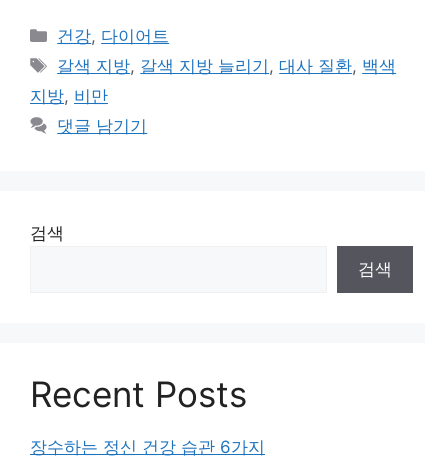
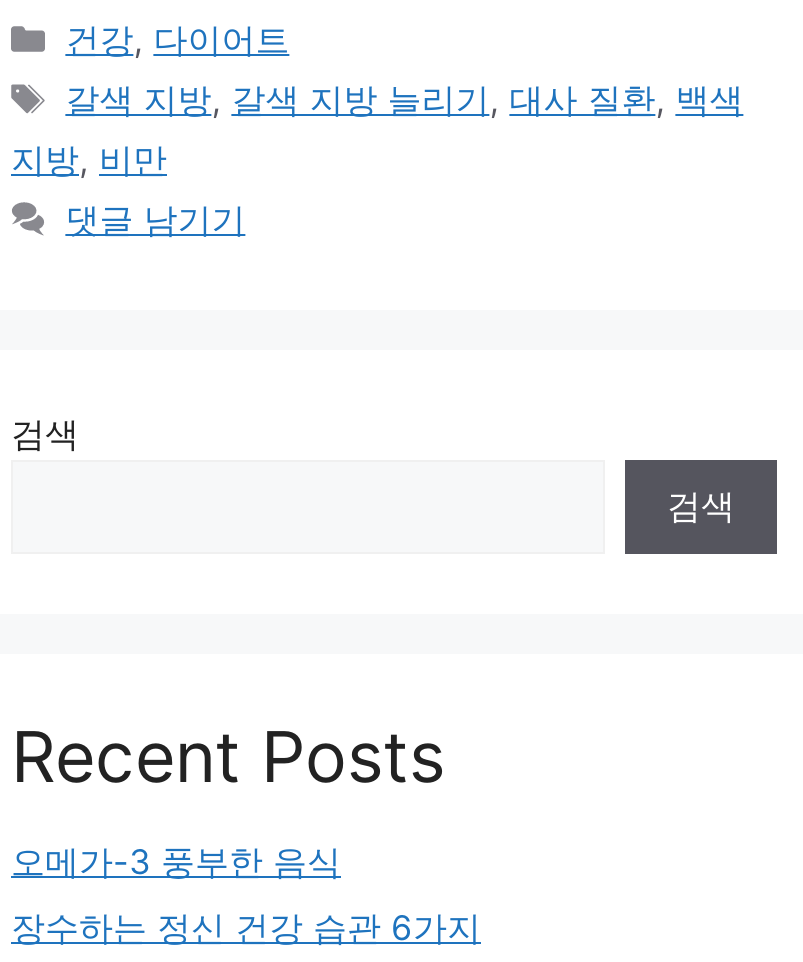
+ 오메가-3 풍부한 음식
